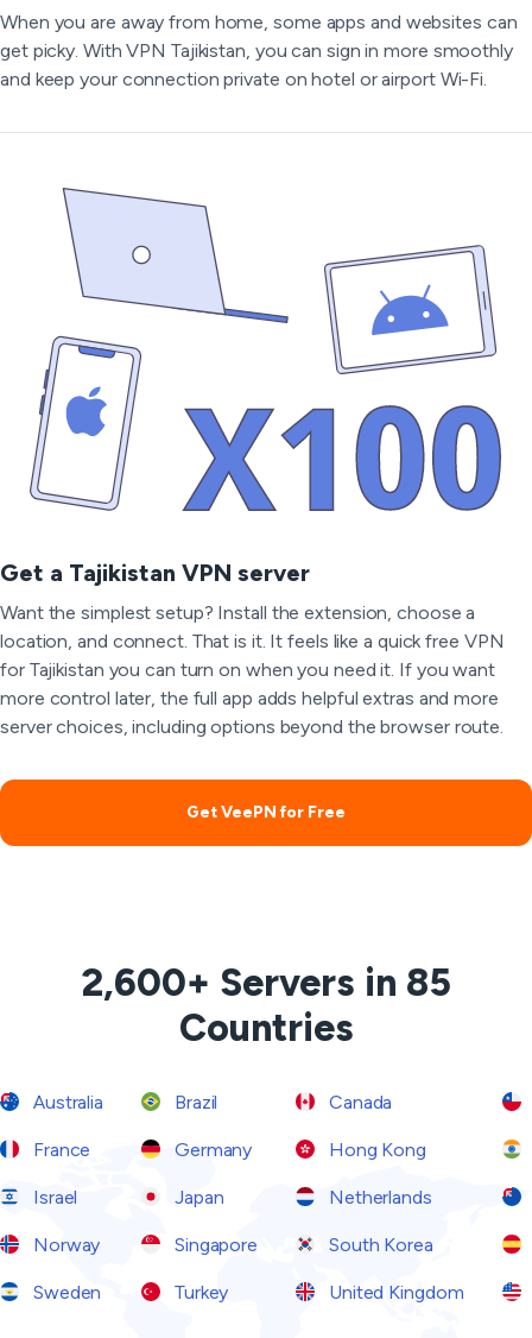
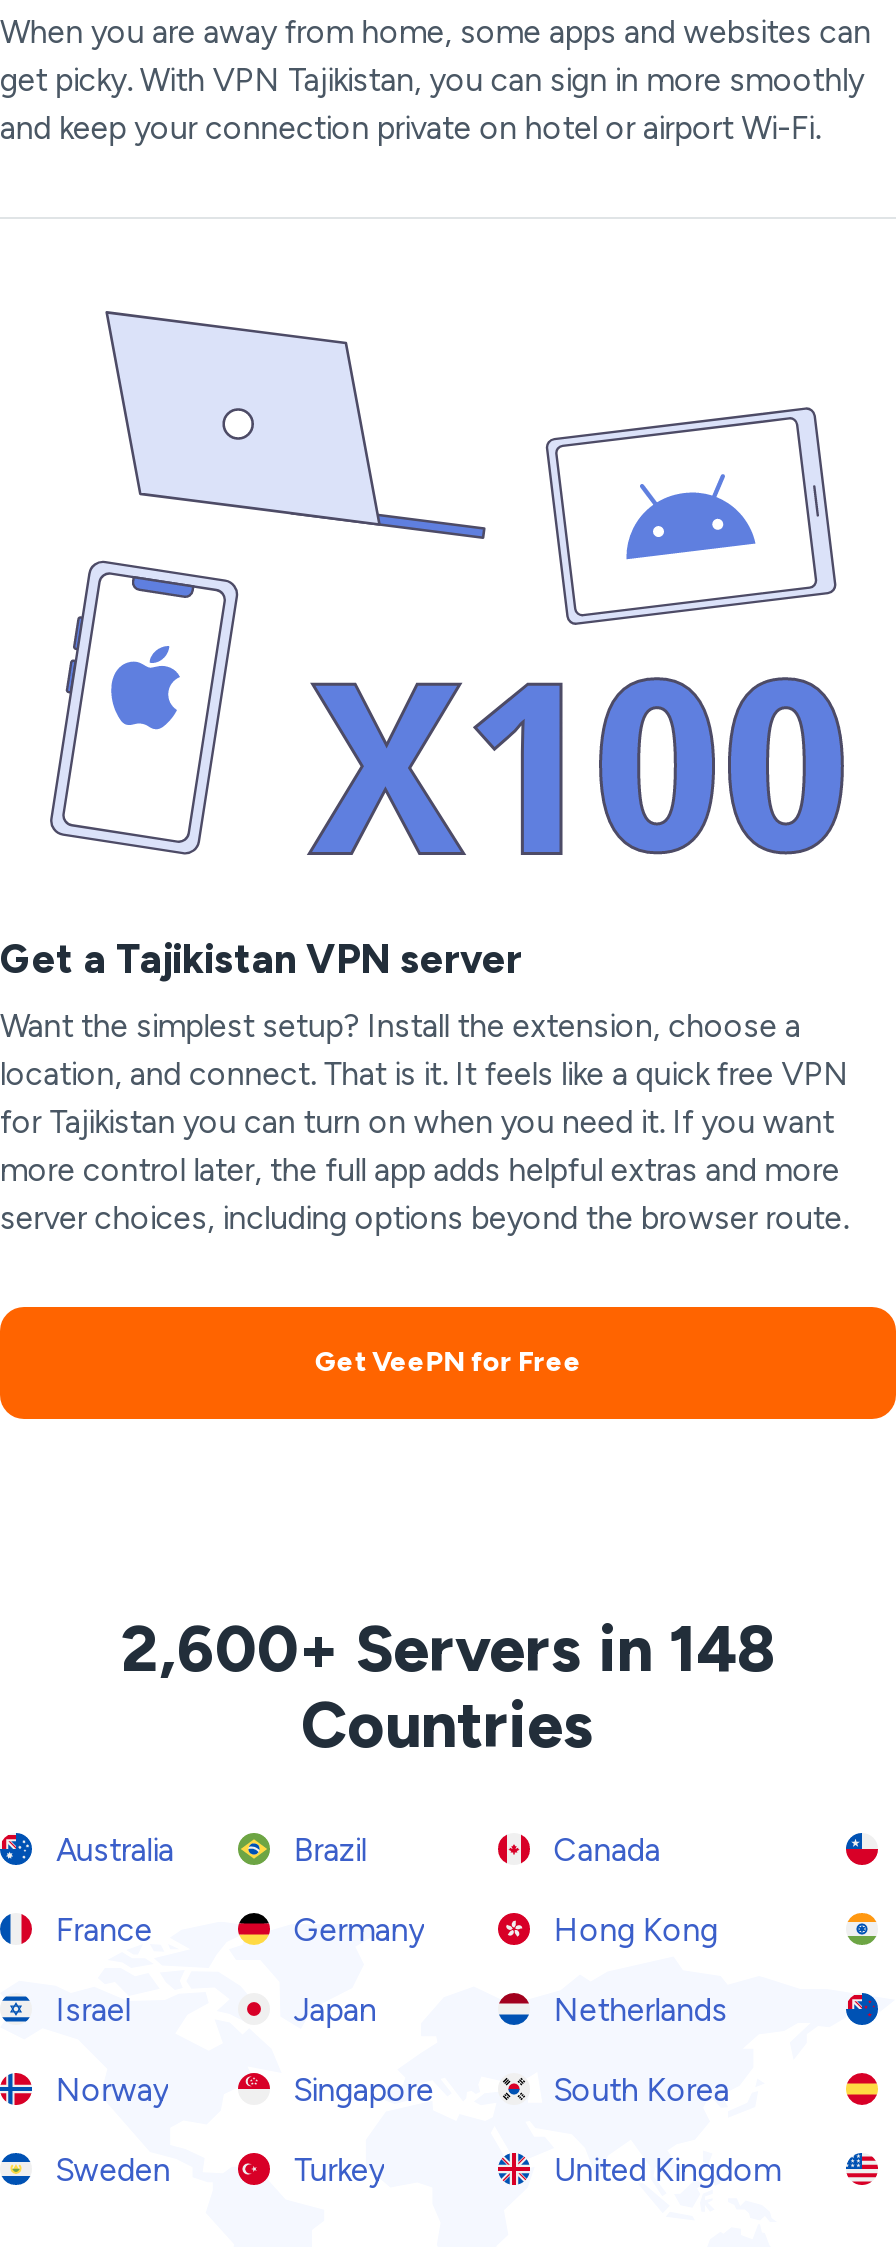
- 2,600+ Servers in 85
+ 2,600+ Servers in 148
